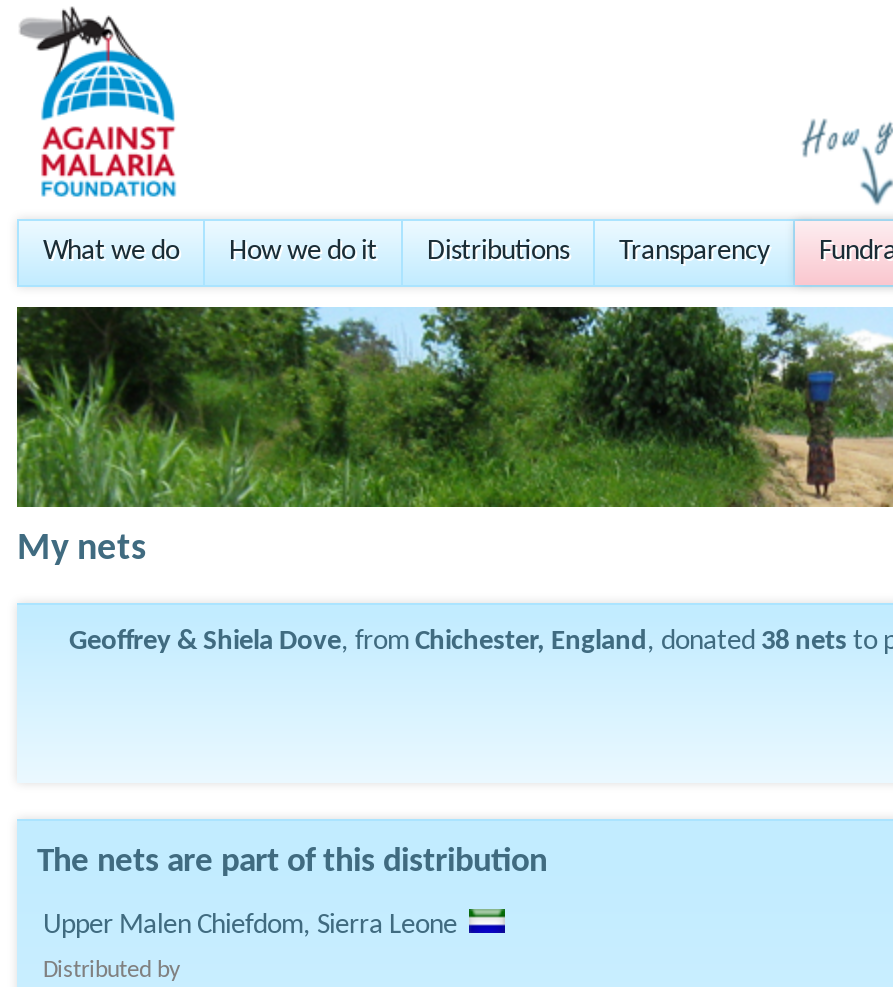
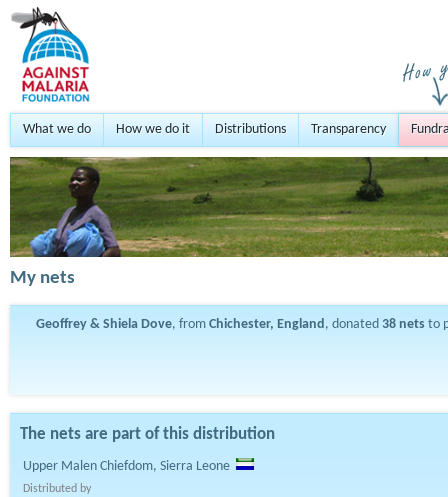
- [image]
+ [image]
